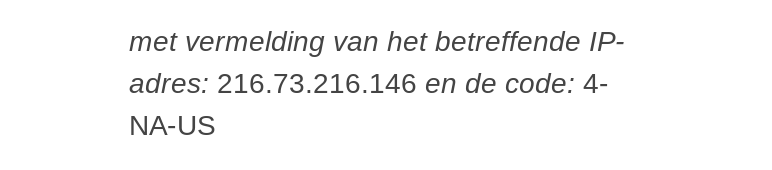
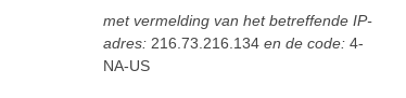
- adres: 216.73.216.146 en de code: 4-
+ adres: 216.73.216.134 en de code: 4-
